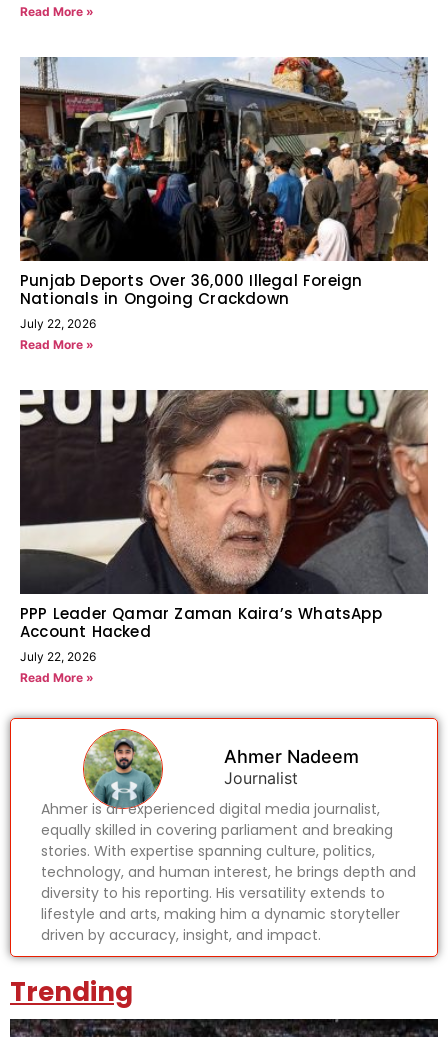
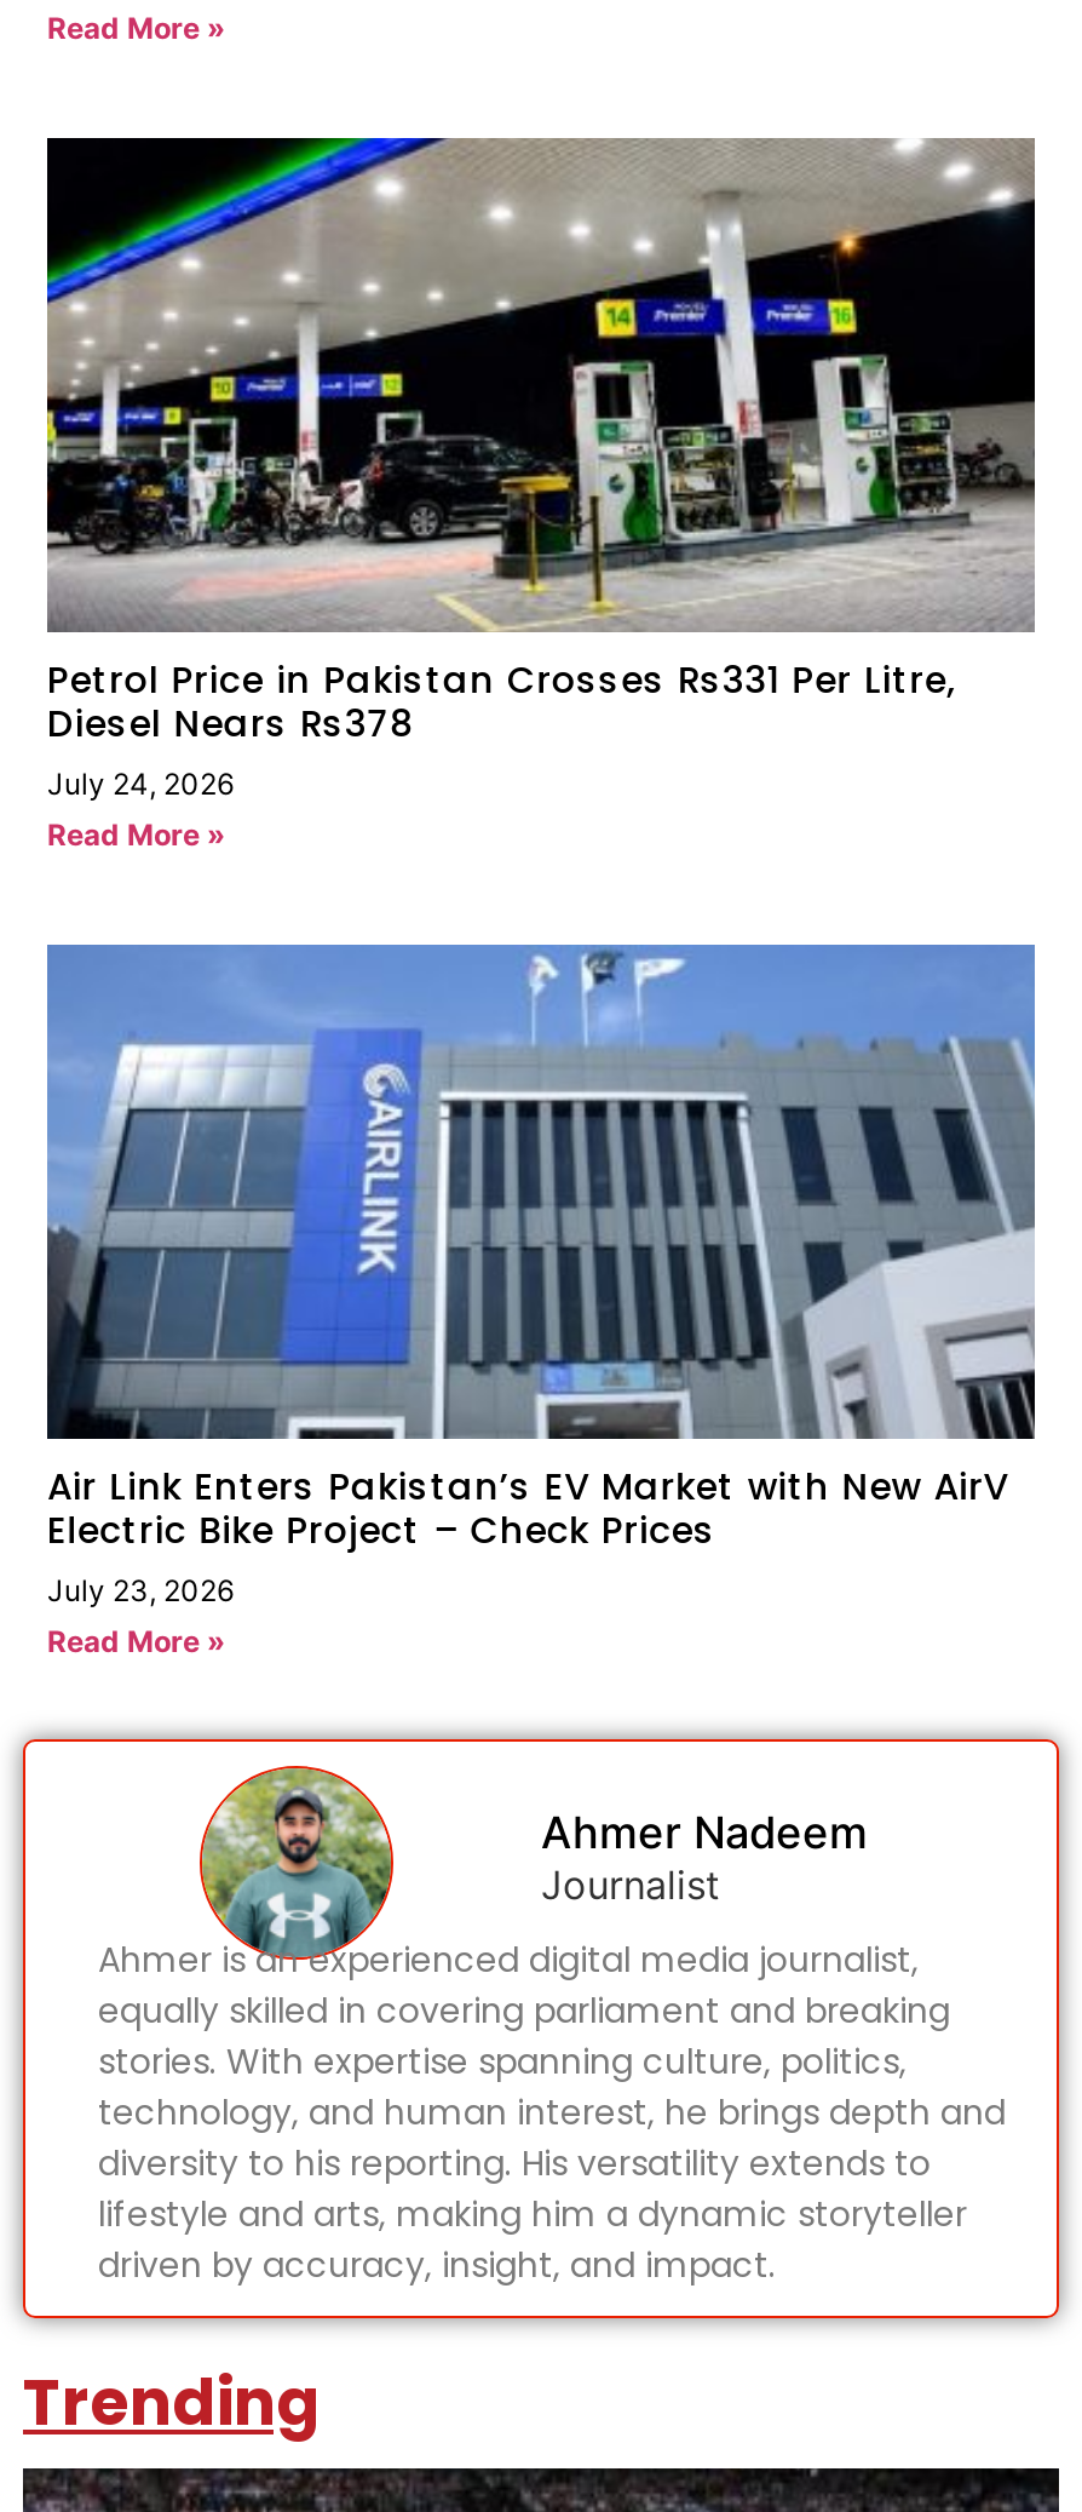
- [image]
- Punjab Deports Over 36,000 Illegal Foreign
- Nationals in Ongoing Crackdown
- July 22, 2026
+ [image]
+ Petrol Price in Pakistan Crosses Rs331 Per Litre,
+ Diesel Nears Rs378
+ July 24, 2026

- [image]
- PPP Leader Qamar Zaman Kaira’s WhatsApp
- Account Hacked
- July 22, 2026
+ [image]
+ Air Link Enters Pakistan’s EV Market with New AirV
+ Electric Bike Project – Check Prices
+ July 23, 2026
